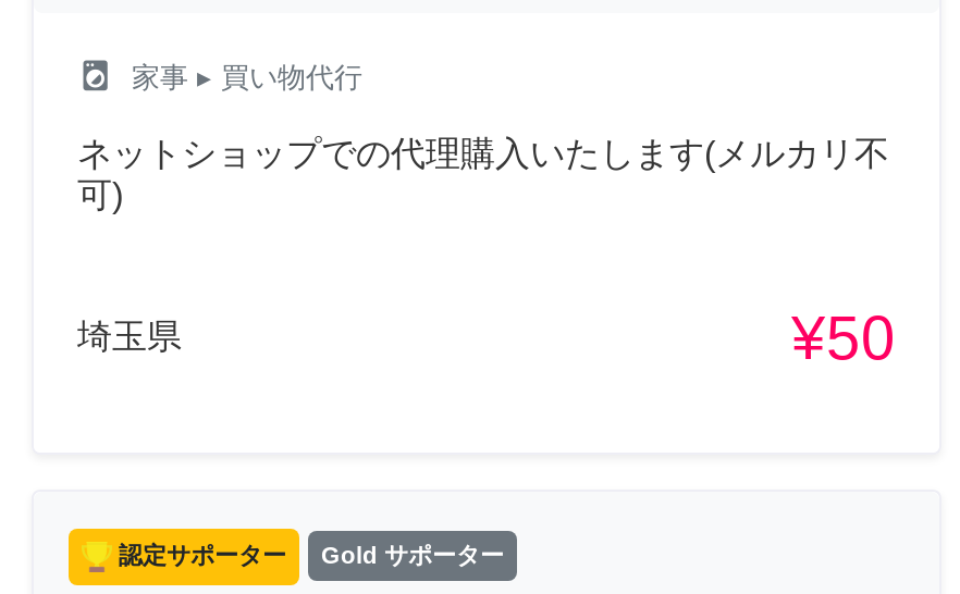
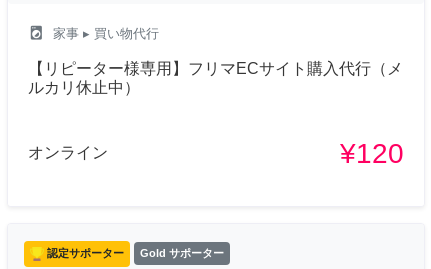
- ネットショップでの代理購入いたします(メルカリ不
- 可)
+ 【リピーター様専用】フリマECサイト購入代行（メ
+ ルカリ休止中）

- 埼玉県
- ¥50
+ オンライン
+ ¥120
